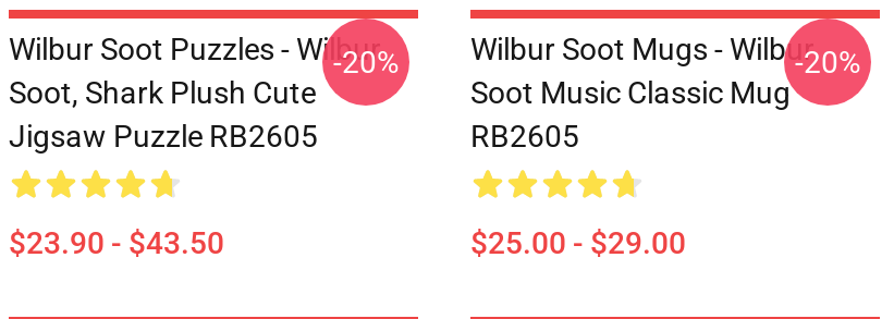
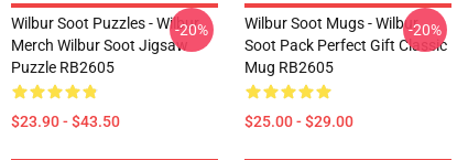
- Soot, Shark Plush Cute
- Jigsaw Puzzle RB2605
+ Merch Wilbur Soot Jigsaw
+ Puzzle RB2605

- Soot Music Classic Mug
- RB2605
+ Soot Pack Perfect Gift Classic
+ Mug RB2605
